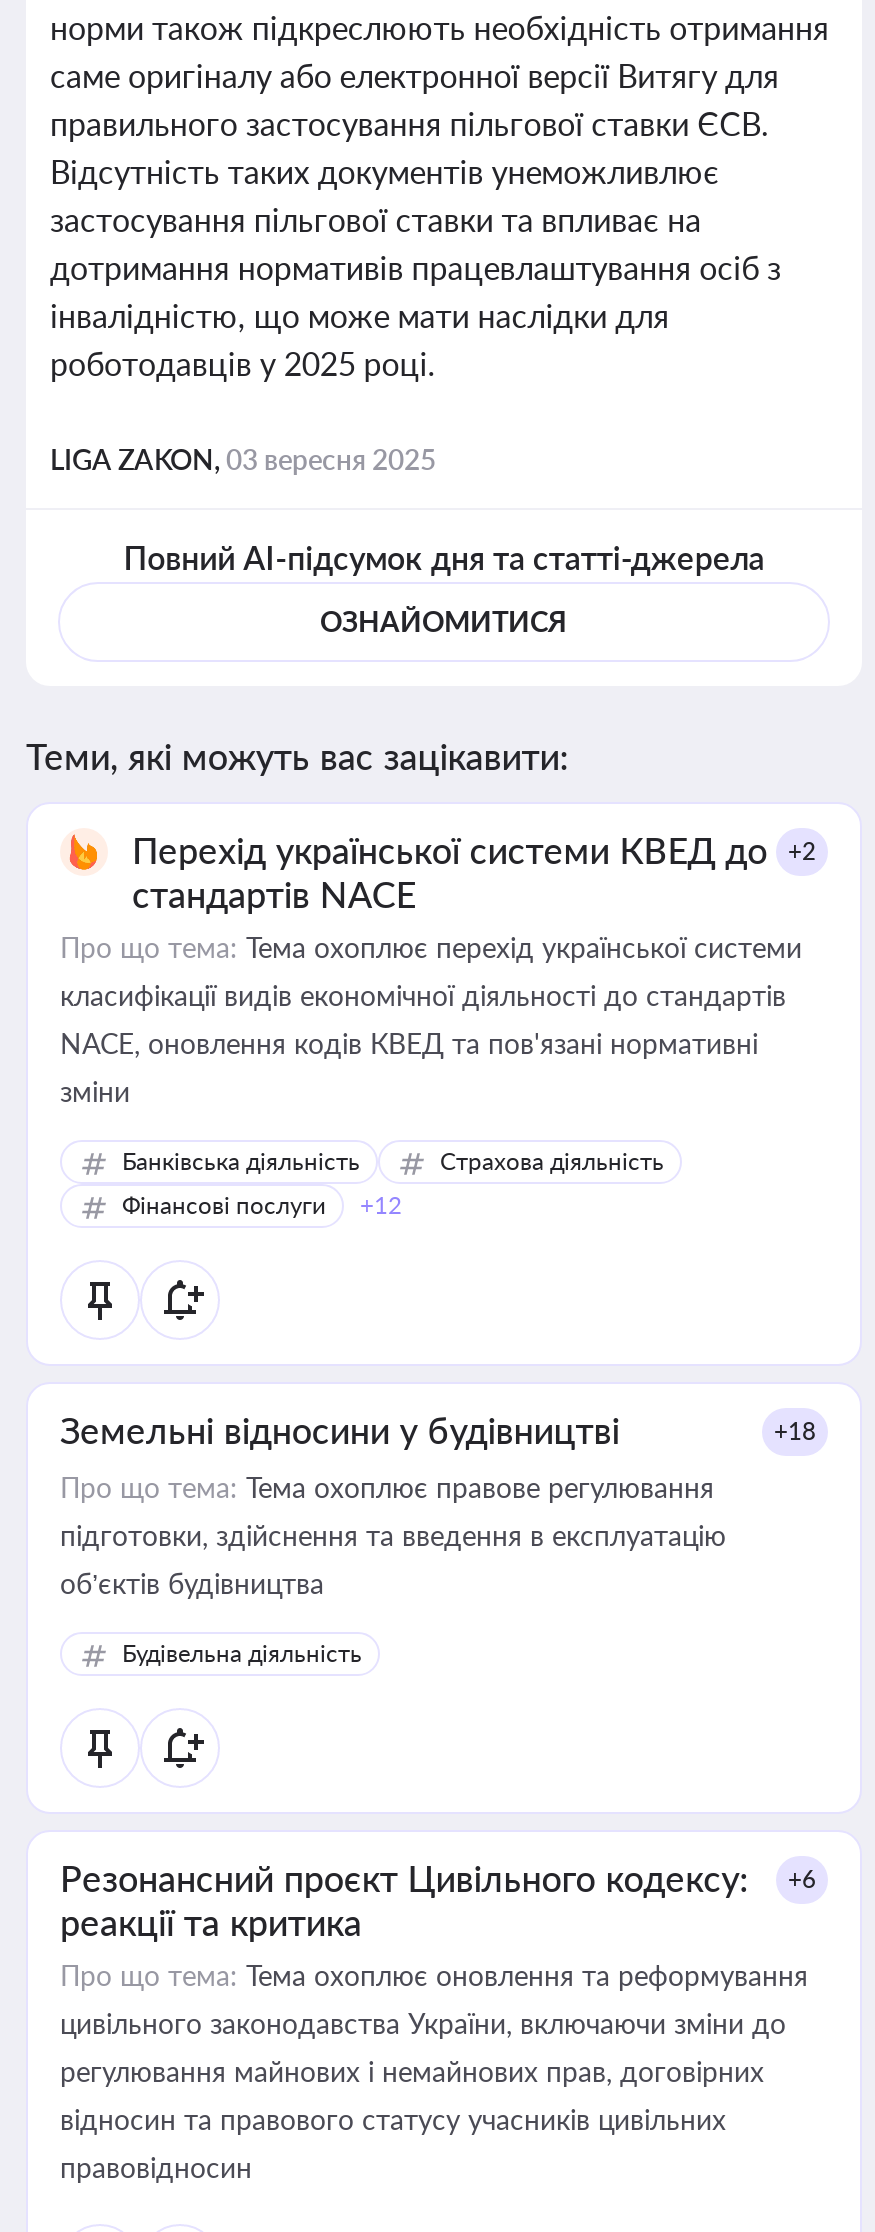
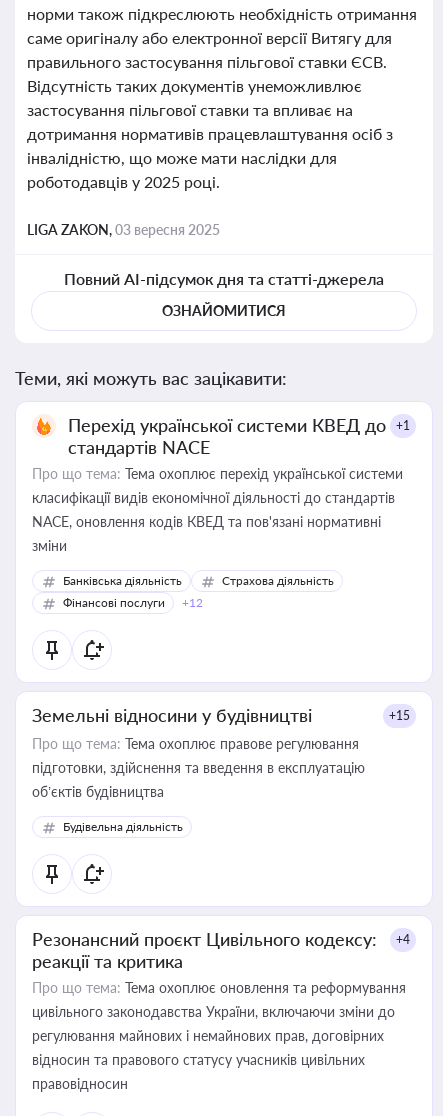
- Перехід української системи КВЕД до +2
+ Перехід української системи КВЕД до +1

- +18
+ +15

- Резонансний проєкт Цивільного кодексу: +6
+ Резонансний проєкт Цивільного кодексу: +4
